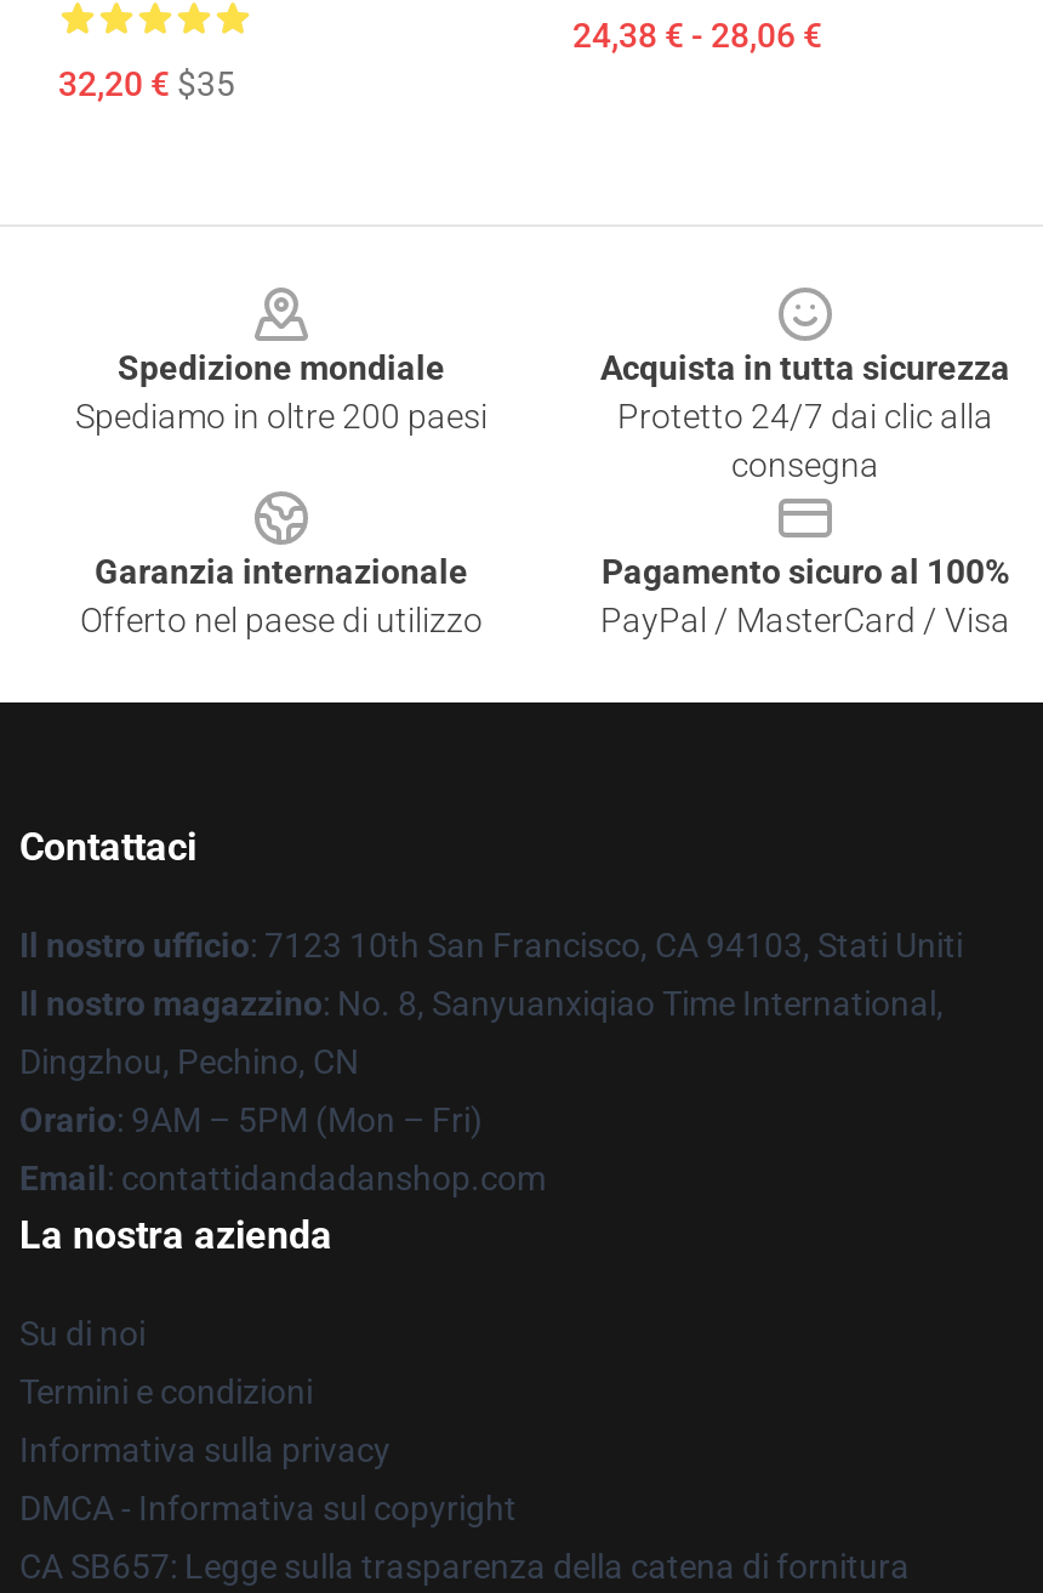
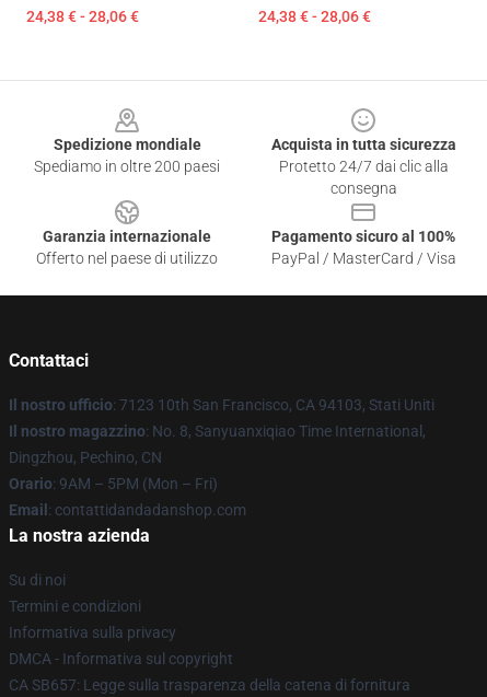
- 32,20 € $35
+ 24,38 € - 28,06 €
